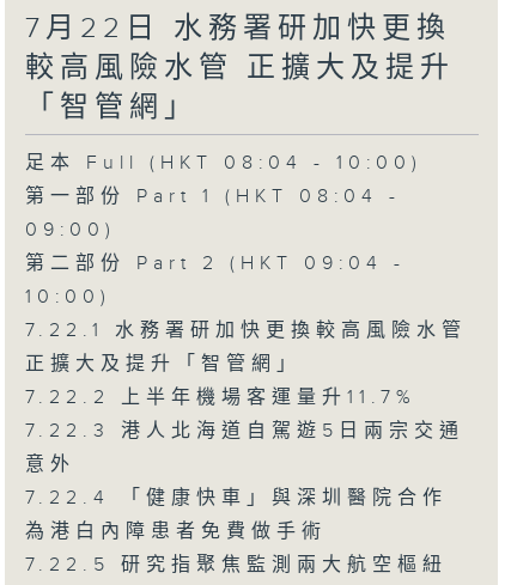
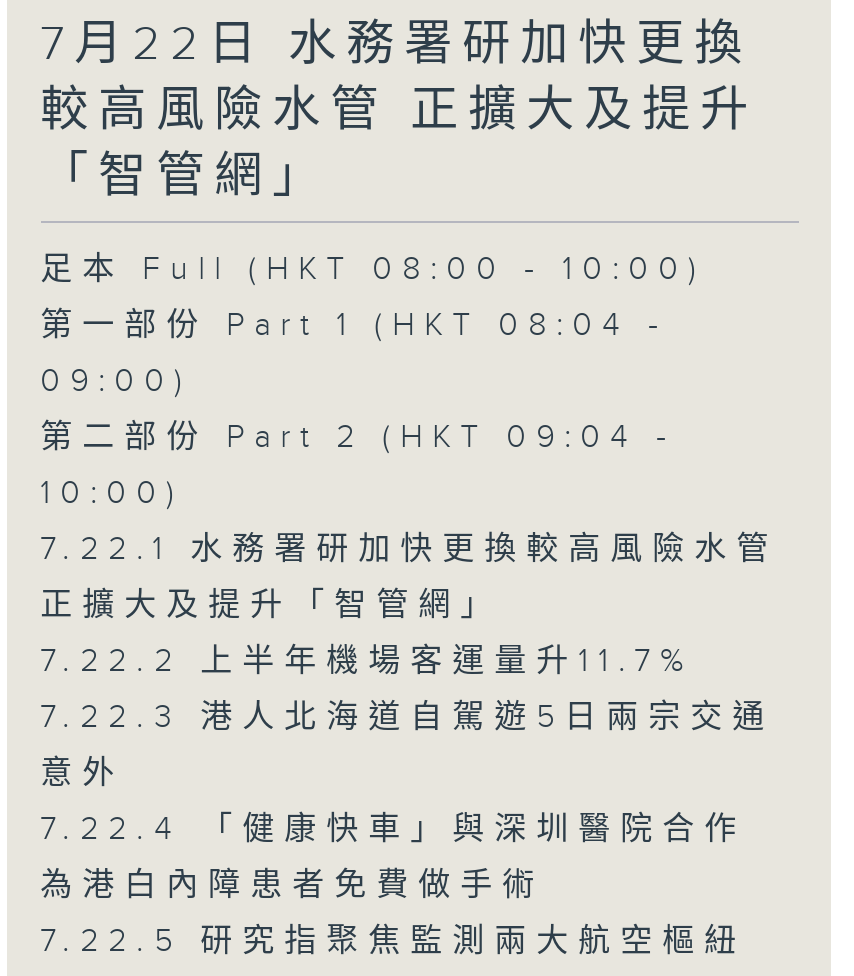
- 足本 Full (HKT 08:04 - 10:00)
+ 足本 Full (HKT 08:00 - 10:00)
